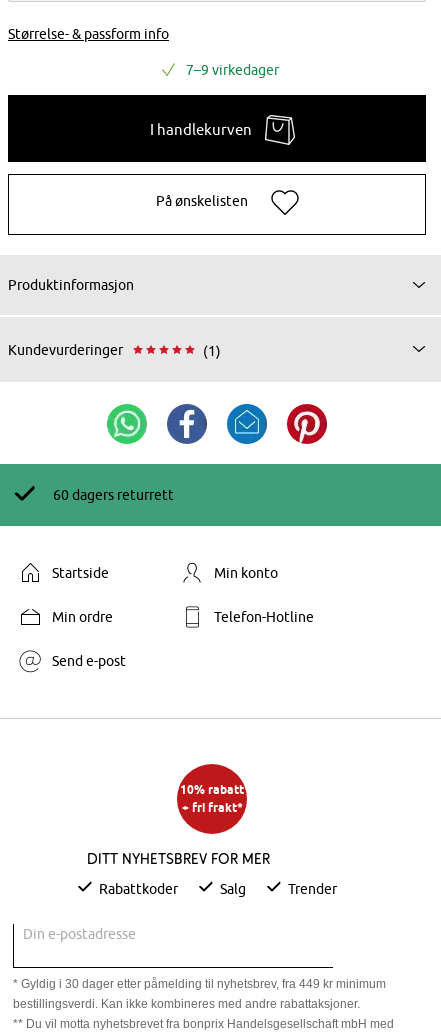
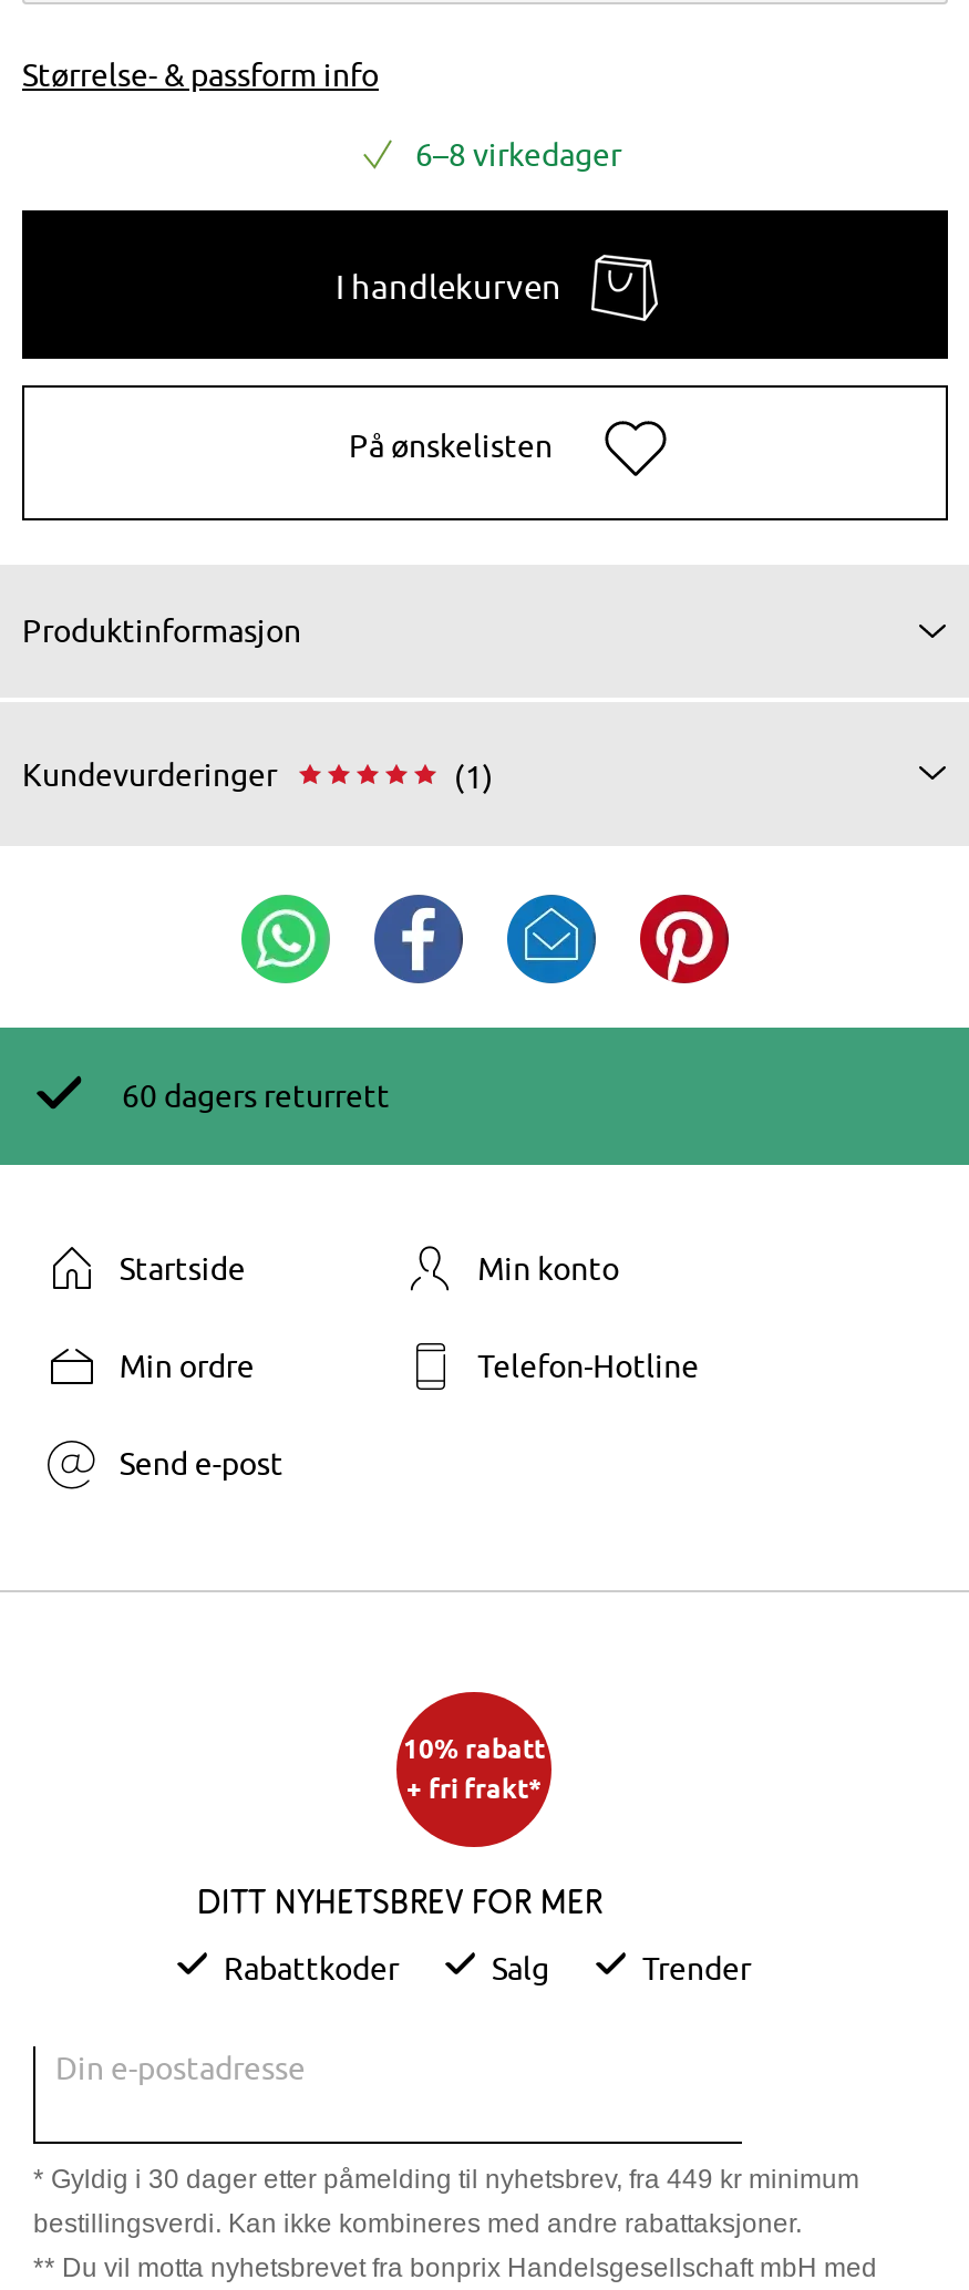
- 7–9 virkedager
+ 6–8 virkedager
